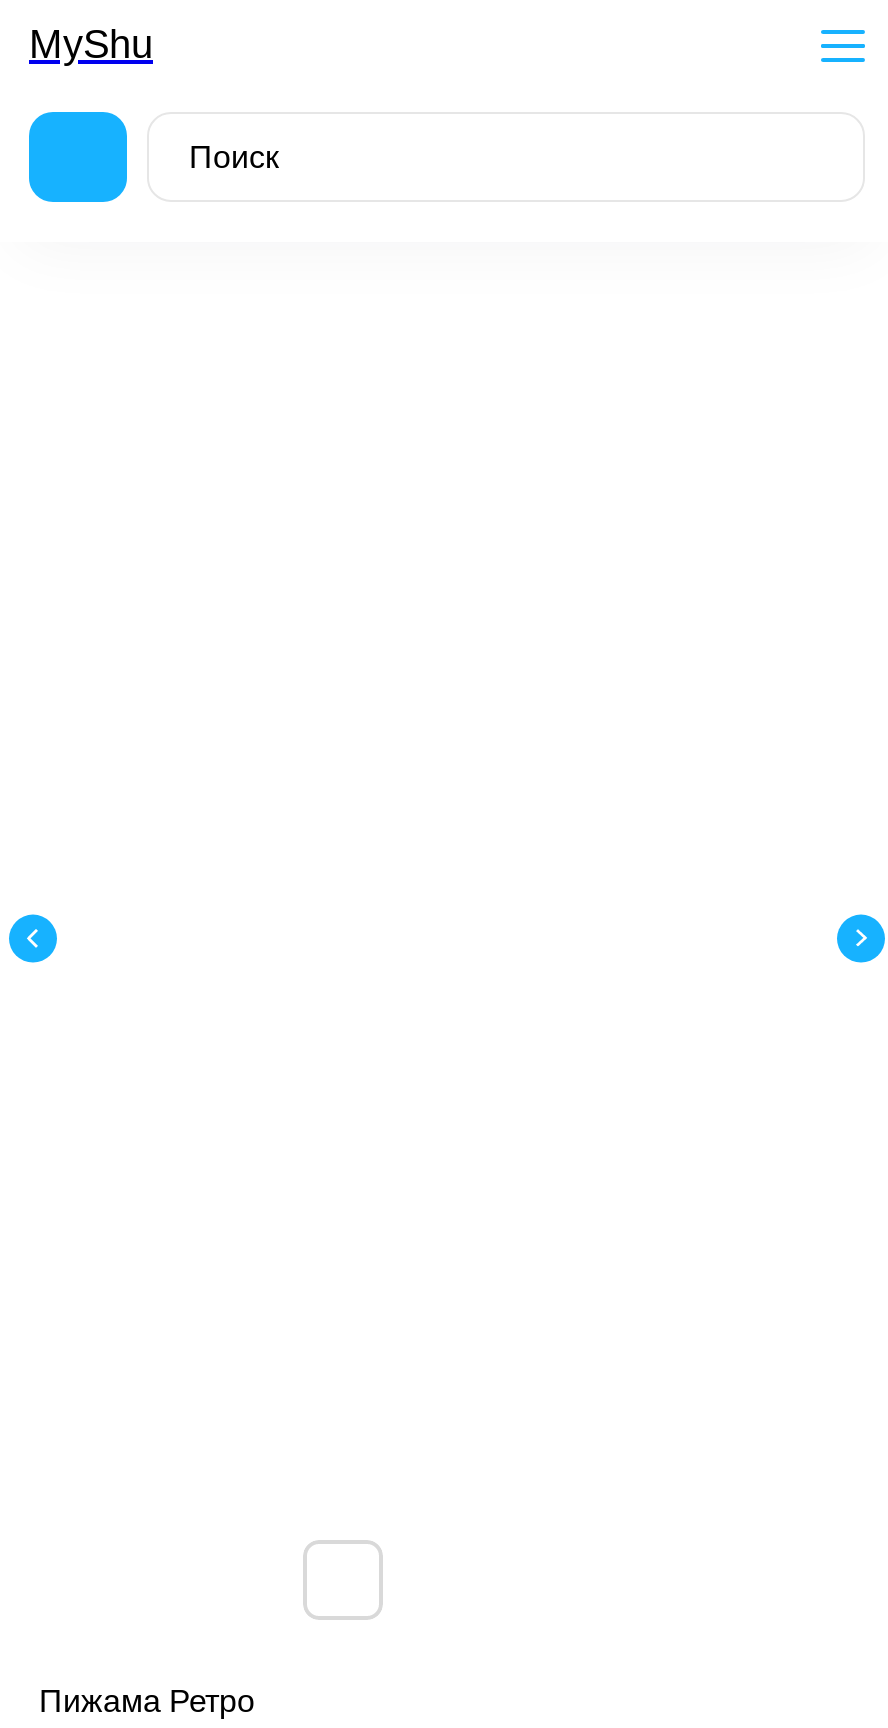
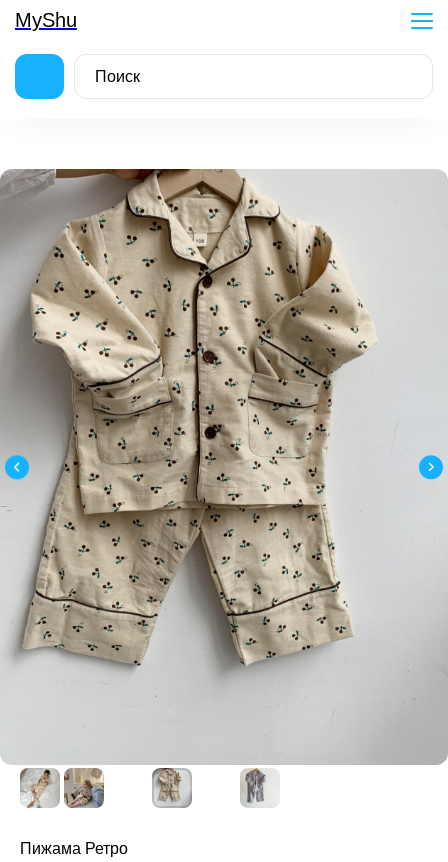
+ [image]
